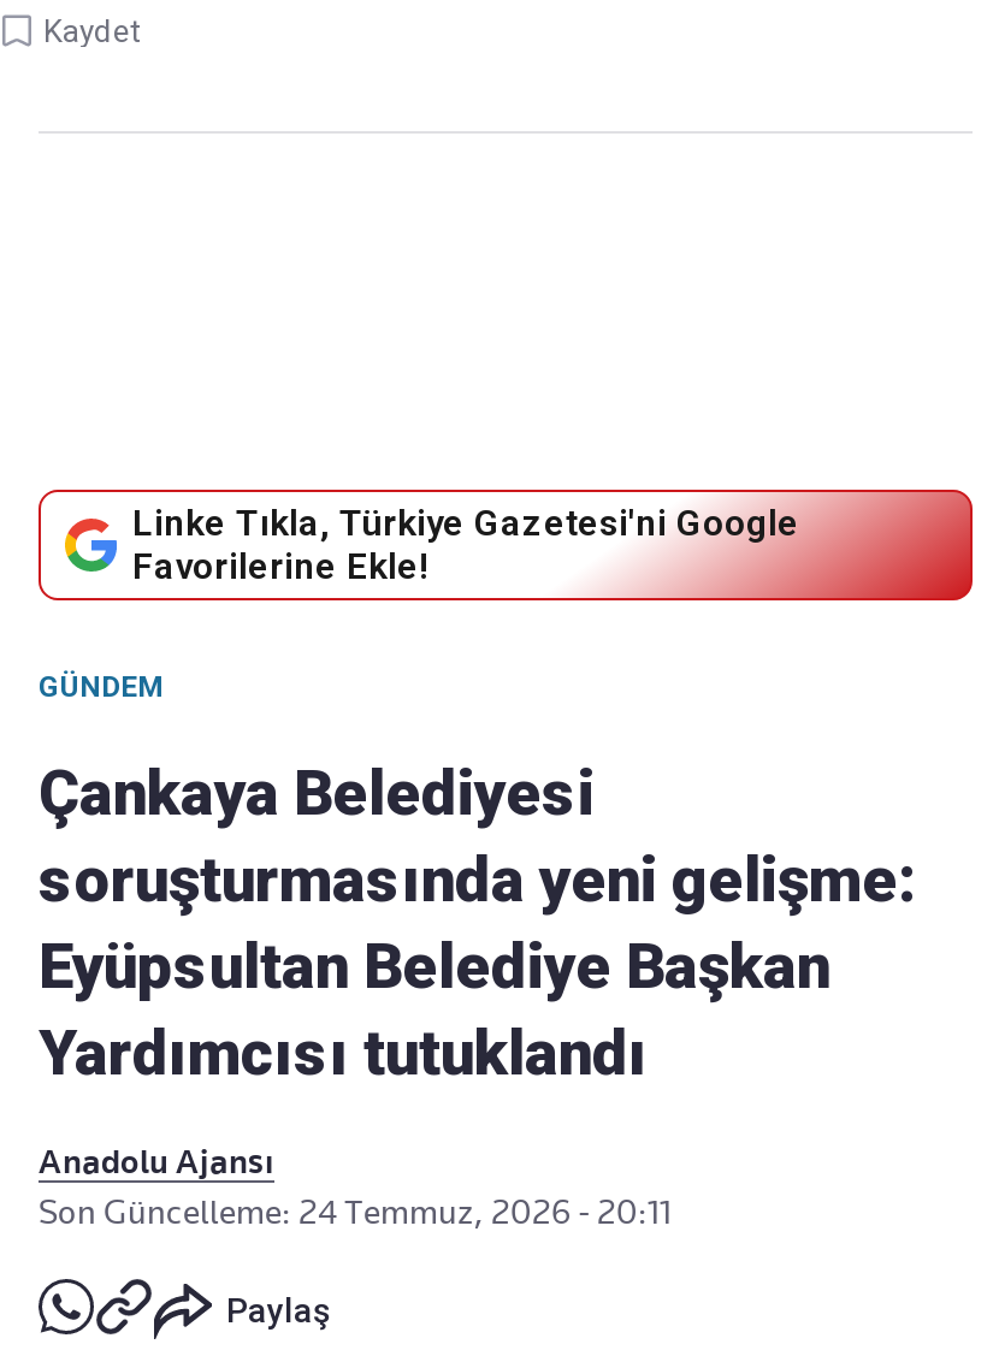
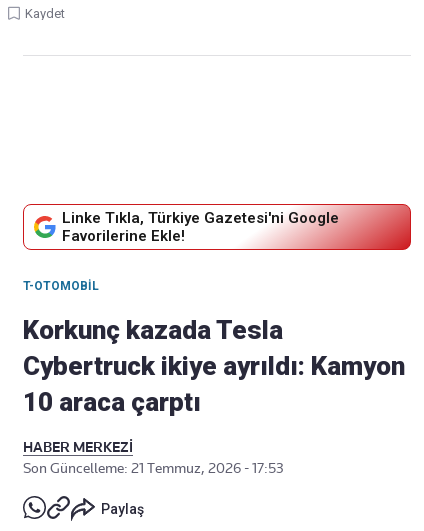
- GÜNDEM
+ T-OTOMOBIL

- Çankaya Belediyesi
- soruşturmasında yeni gelişme:
- Eyüpsultan Belediye Başkan
- Yardımcısı tutuklandı
+ Korkunç kazada Tesla
+ Cybertruck ikiye ayrıldı: Kamyon
+ 10 araca çarptı

- Anadolu Ajansı
- Son Güncelleme: 24 Temmuz, 2026 - 20:11
+ HABER MERKEZİ
+ Son Güncelleme: 21 Temmuz, 2026 - 17:53
